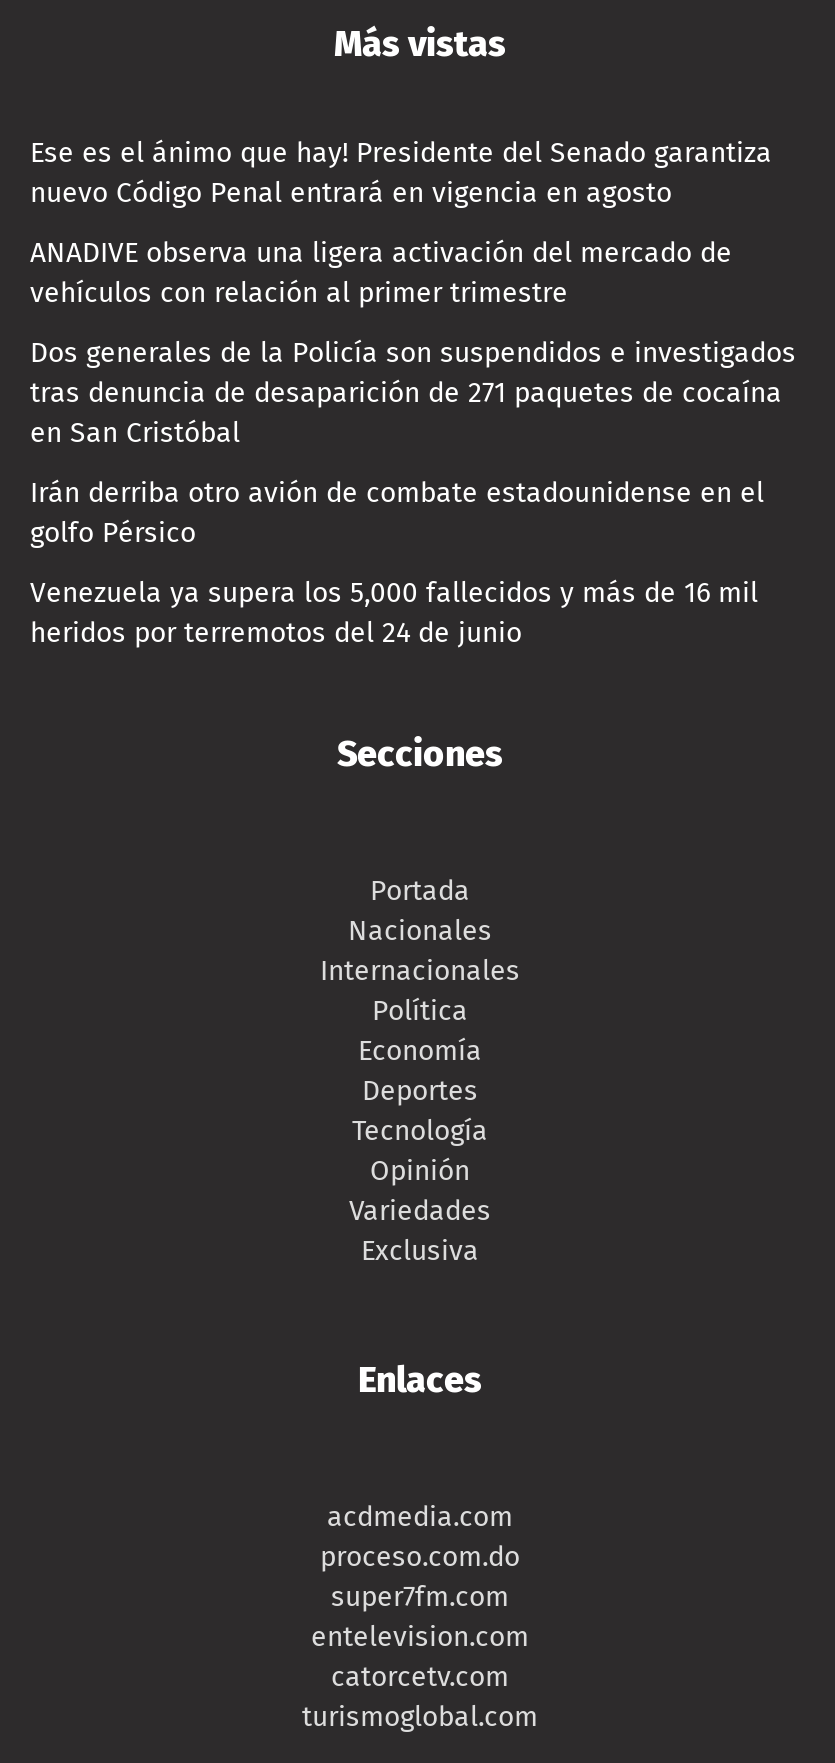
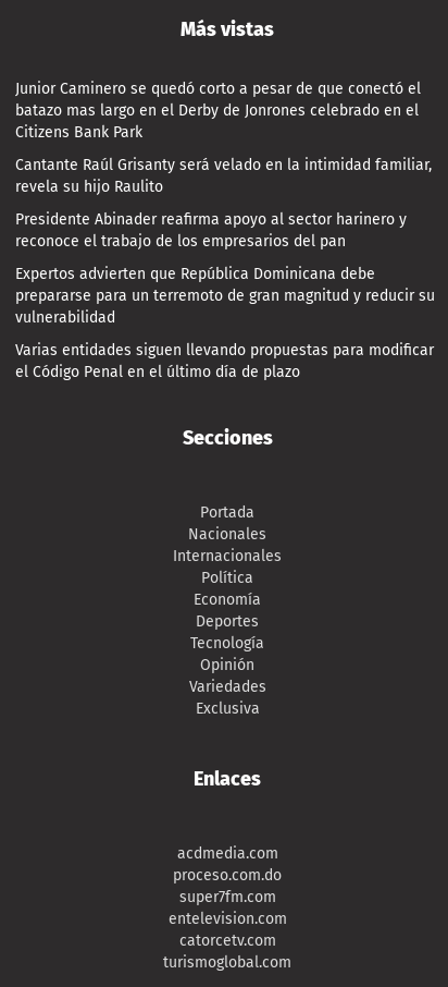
- Ese es el ánimo que hay! Presidente del Senado garantiza
- nuevo Código Penal entrará en vigencia en agosto
+ Junior Caminero se quedó corto a pesar de que conectó el
+ batazo mas largo en el Derby de Jonrones celebrado en el
+ Citizens Bank Park

- ANADIVE observa una ligera activación del mercado de
- vehículos con relación al primer trimestre
+ Cantante Raúl Grisanty será velado en la intimidad familiar,
+ revela su hijo Raulito

- Dos generales de la Policía son suspendidos e investigados
- tras denuncia de desaparición de 271 paquetes de cocaína
- en San Cristóbal
+ Presidente Abinader reafirma apoyo al sector harinero y
+ reconoce el trabajo de los empresarios del pan

- Irán derriba otro avión de combate estadounidense en el
- golfo Pérsico
+ Expertos advierten que República Dominicana debe
+ prepararse para un terremoto de gran magnitud y reducir su
+ vulnerabilidad

- Venezuela ya supera los 5,000 fallecidos y más de 16 mil
- heridos por terremotos del 24 de junio
+ Varias entidades siguen llevando propuestas para modificar
+ el Código Penal en el último día de plazo
